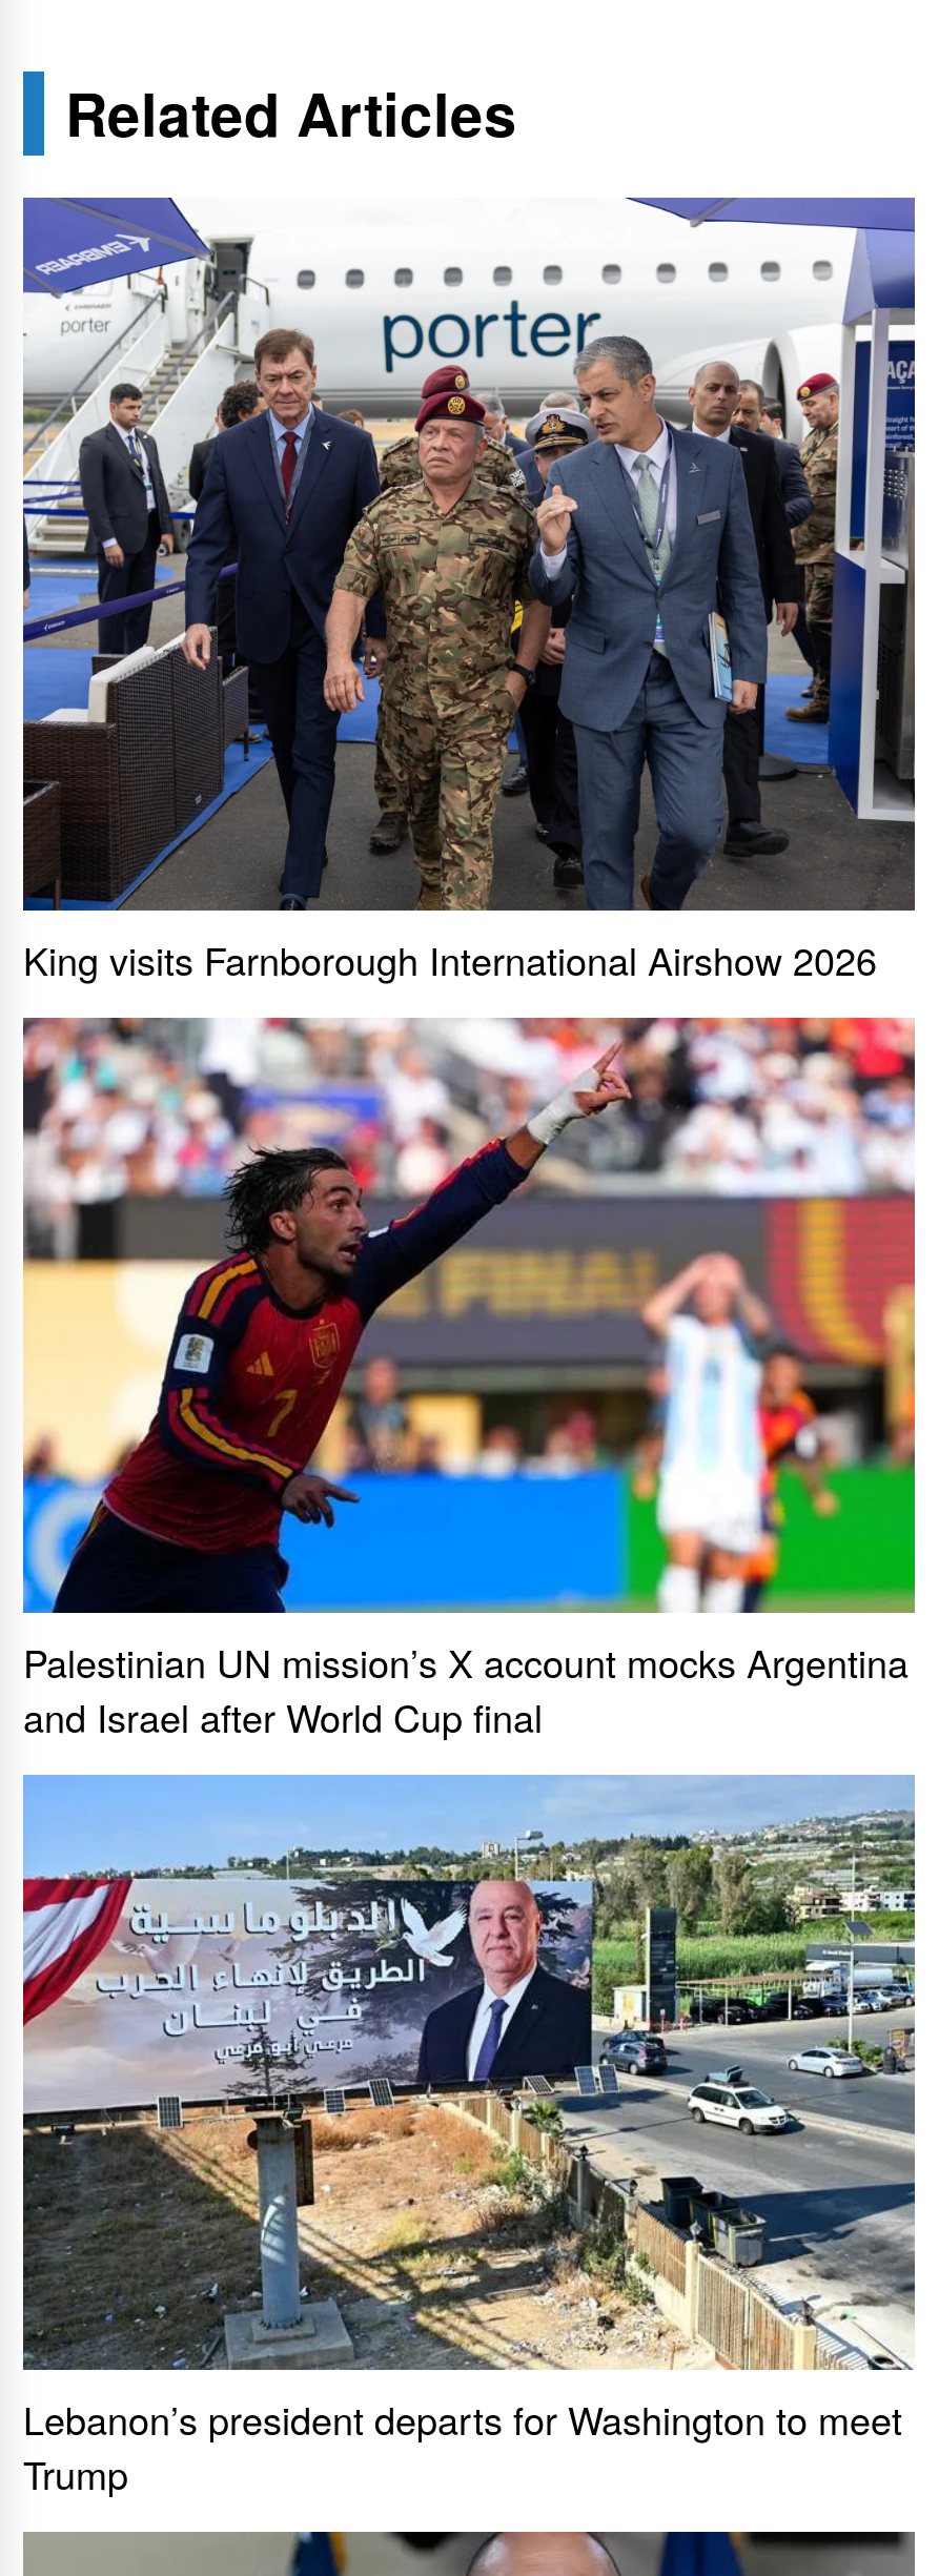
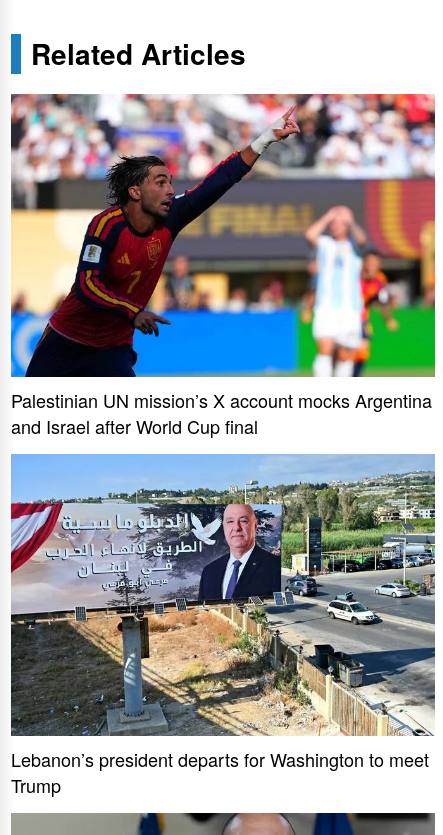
- [image]
- King visits Farnborough International Airshow 2026
